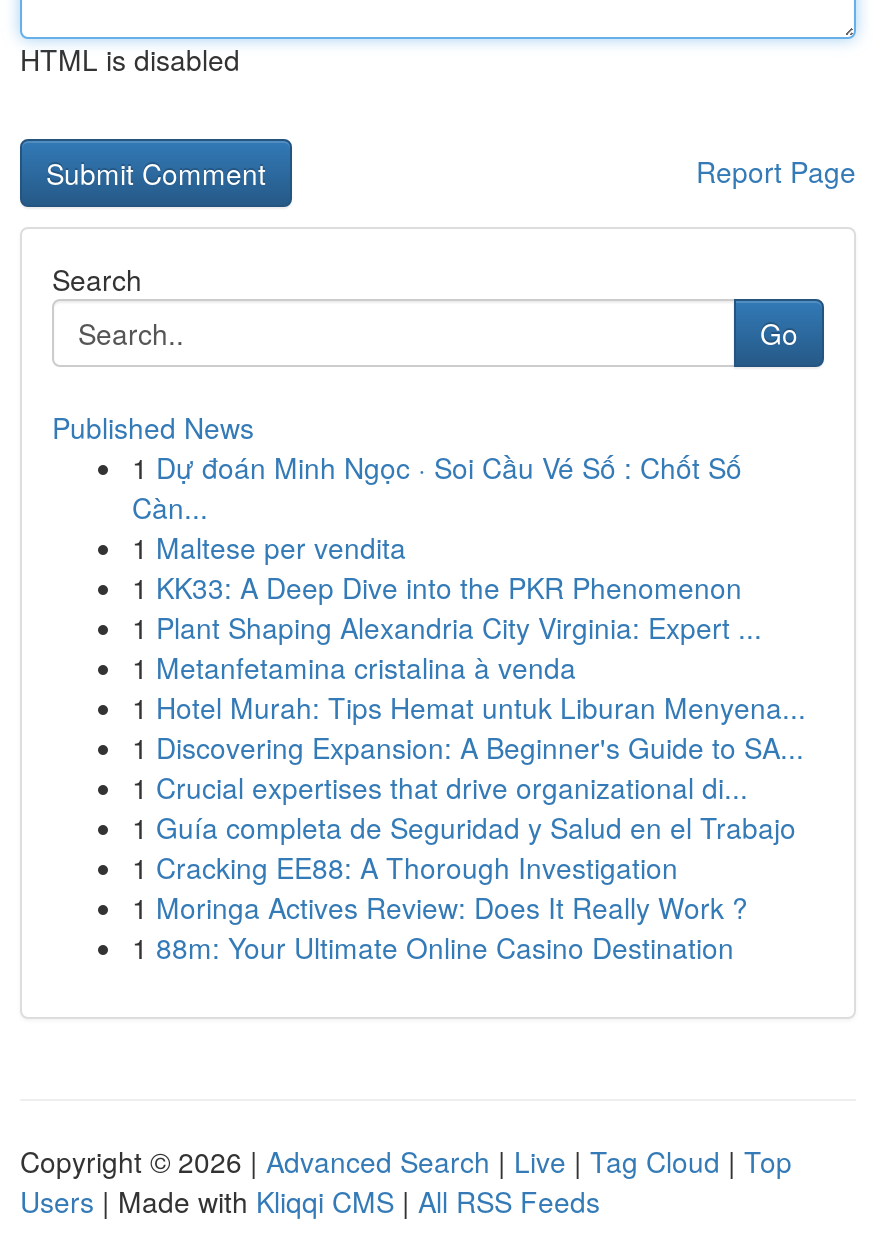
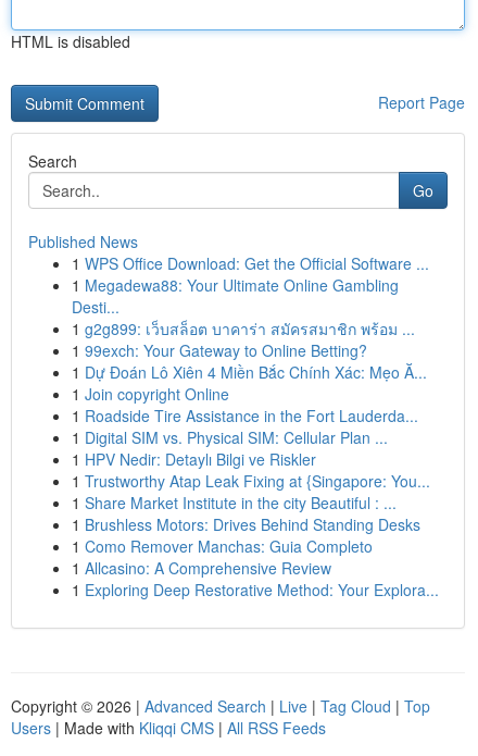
- 1 Dự đoán Minh Ngọc · Soi Cầu Vé Số : Chốt Số
- Càn...
- 1 Maltese per vendita
- 1 KK33: A Deep Dive into the PKR Phenomenon
- 1 Plant Shaping Alexandria City Virginia: Expert ...
- 1 Metanfetamina cristalina à venda
- 1 Hotel Murah: Tips Hemat untuk Liburan Menyena...
- 1 Discovering Expansion: A Beginner's Guide to SA...
- 1 Crucial expertises that drive organizational di...
- 1 Guía completa de Seguridad y Salud en el Trabajo
- 1 Cracking EE88: A Thorough Investigation
- 1 Moringa Actives Review: Does It Really Work ?
- 1 88m: Your Ultimate Online Casino Destination
+ 1 WPS Office Download: Get the Official Software ...
+ 1 Megadewa88: Your Ultimate Online Gambling
+ Desti...
+ 1 g2g899: เว็บสล็อต บาคาร่า สมัครสมาชิก พร้อม ...
+ 1 99exch: Your Gateway to Online Betting?
+ 1 Dự Đoán Lô Xiên 4 Miền Bắc Chính Xác: Mẹo Ă...
+ 1 Join copyright Online
+ 1 Roadside Tire Assistance in the Fort Lauderda...
+ 1 Digital SIM vs. Physical SIM: Cellular Plan ...
+ 1 HPV Nedir: Detaylı Bilgi ve Riskler
+ 1 Trustworthy Atap Leak Fixing at {Singapore: You...
+ 1 Share Market Institute in the city Beautiful : ...
+ 1 Brushless Motors: Drives Behind Standing Desks
+ 1 Como Remover Manchas: Guia Completo
+ 1 Allcasino: A Comprehensive Review
+ 1 Exploring Deep Restorative Method: Your Explora...
